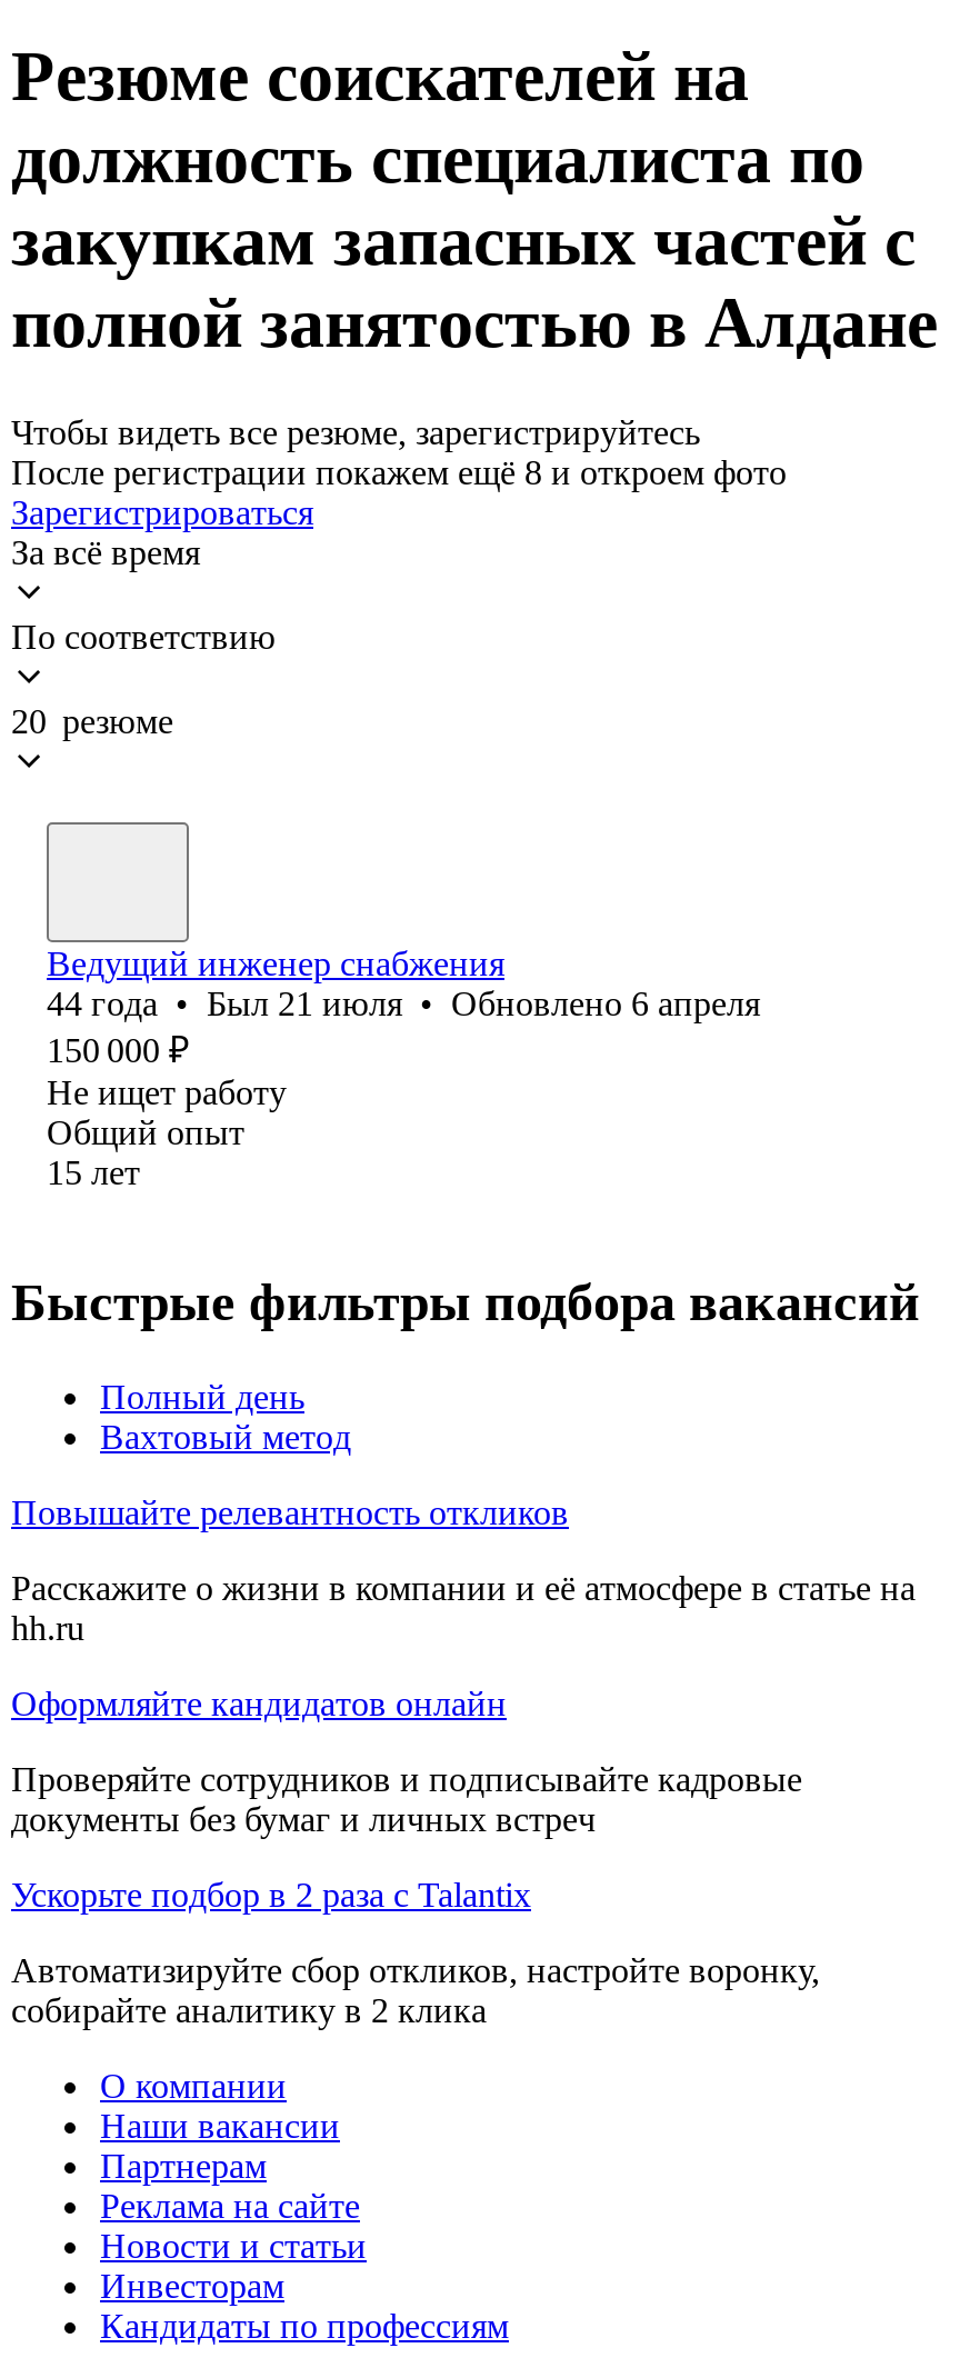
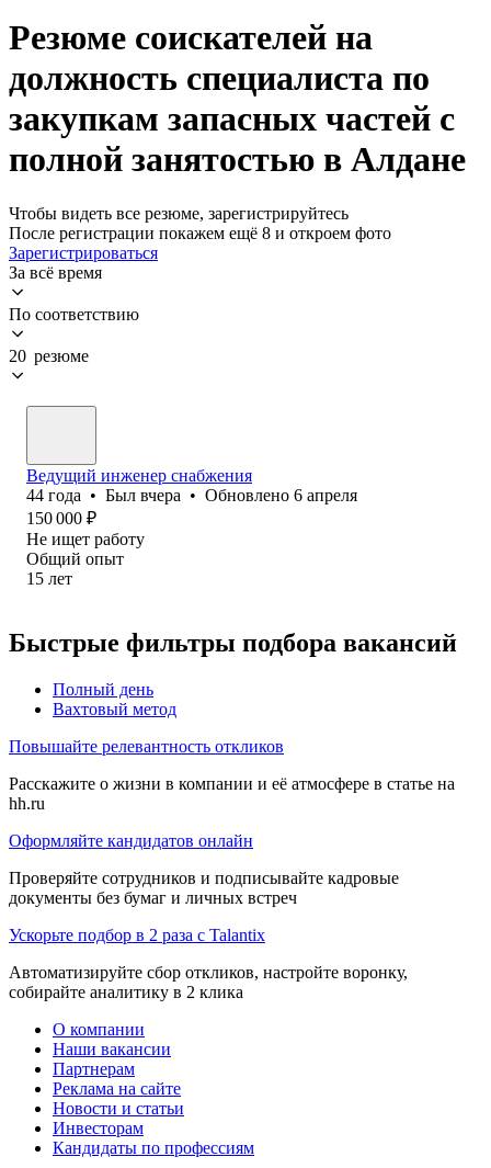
- 44 года • Был 21 июля • Обновлено 6 апреля
+ 44 года • Был вчера • Обновлено 6 апреля
